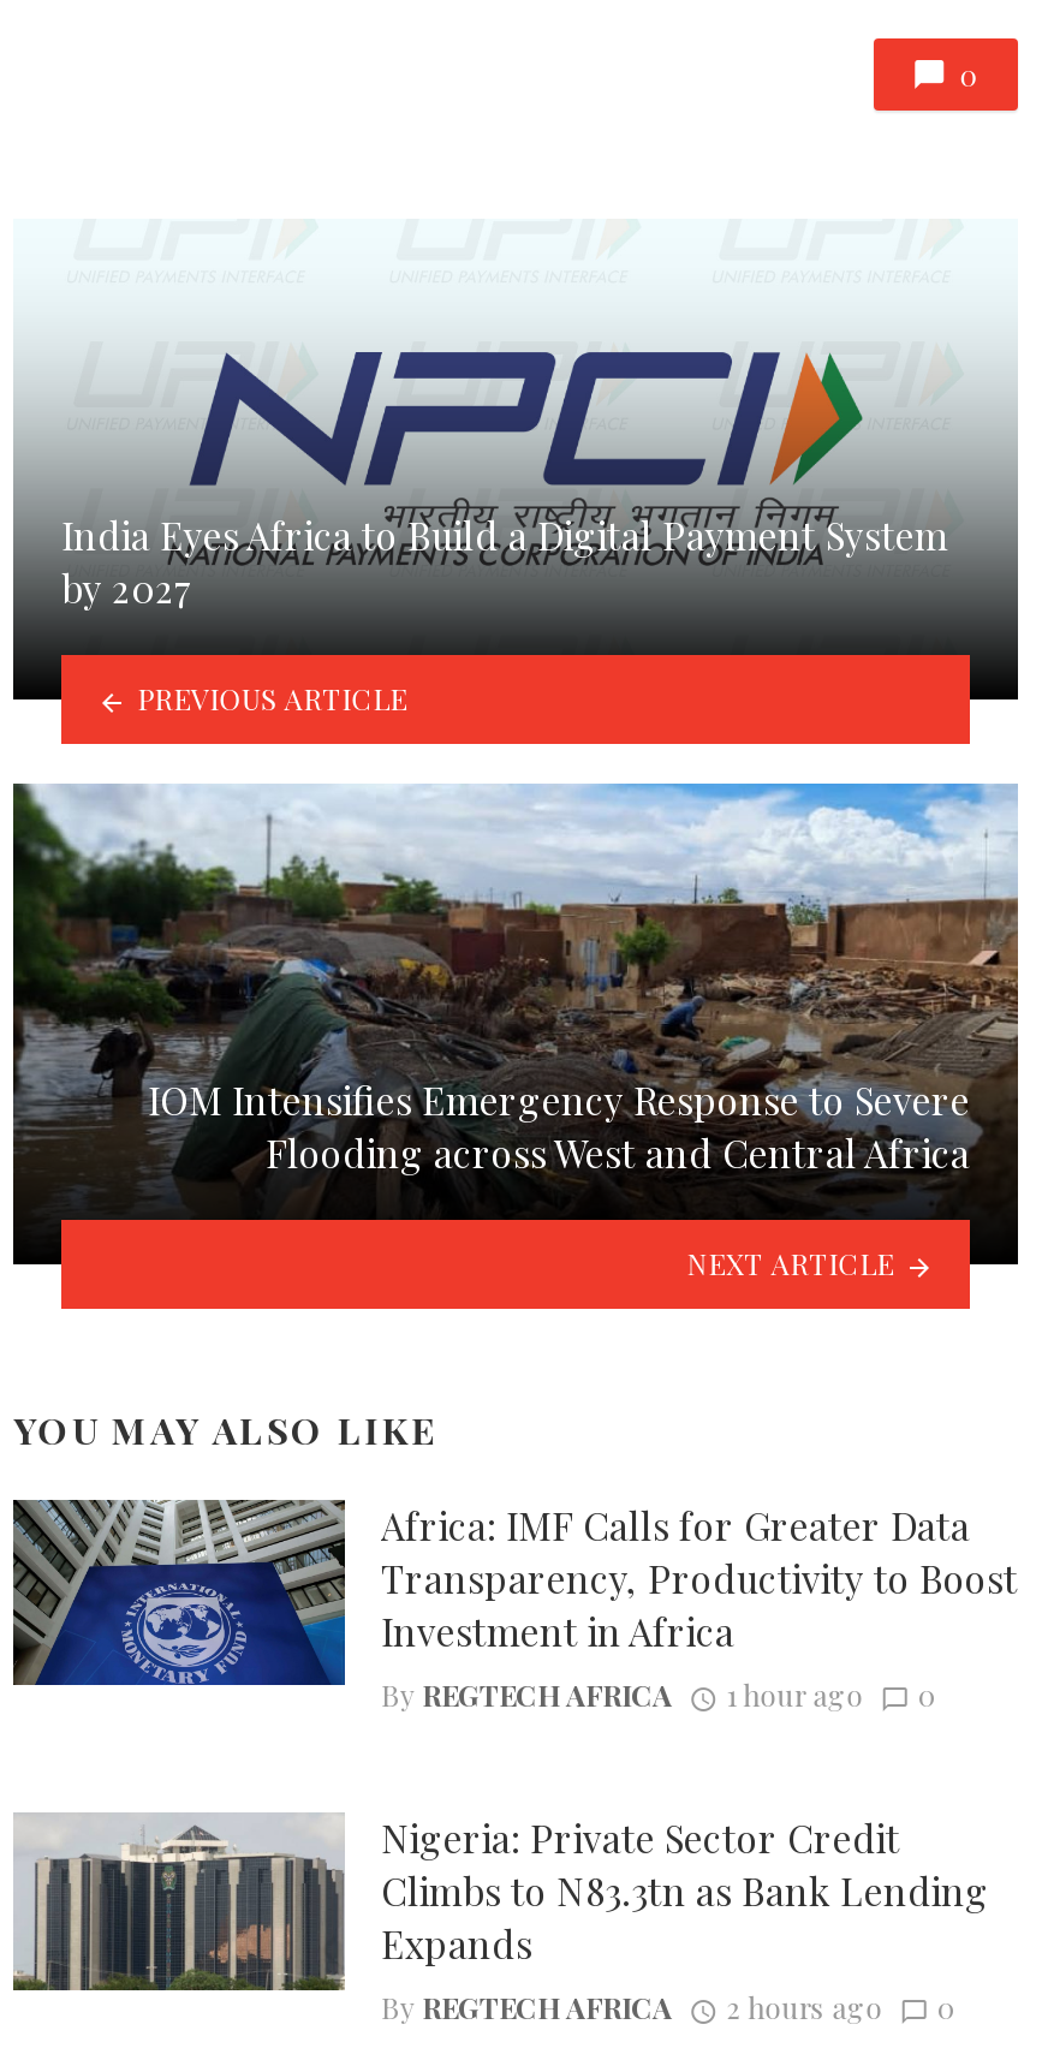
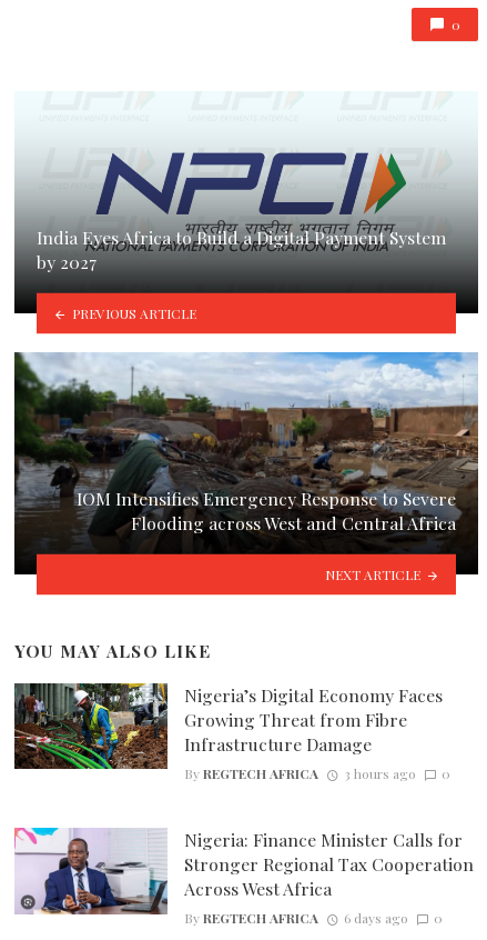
- [image]
- Africa: IMF Calls for Greater Data
- Transparency, Productivity to Boost
- Investment in Africa
+ [image]
+ Nigeria’s Digital Economy Faces
+ Growing Threat from Fibre
+ Infrastructure Damage

- 1 hour ago
+ 3 hours ago

- [image]
- Nigeria: Private Sector Credit
- Climbs to N83.3tn as Bank Lending
- Expands
+ [image]
+ Nigeria: Finance Minister Calls for
+ Stronger Regional Tax Cooperation
+ Across West Africa

- 2 hours ago
+ 6 days ago
